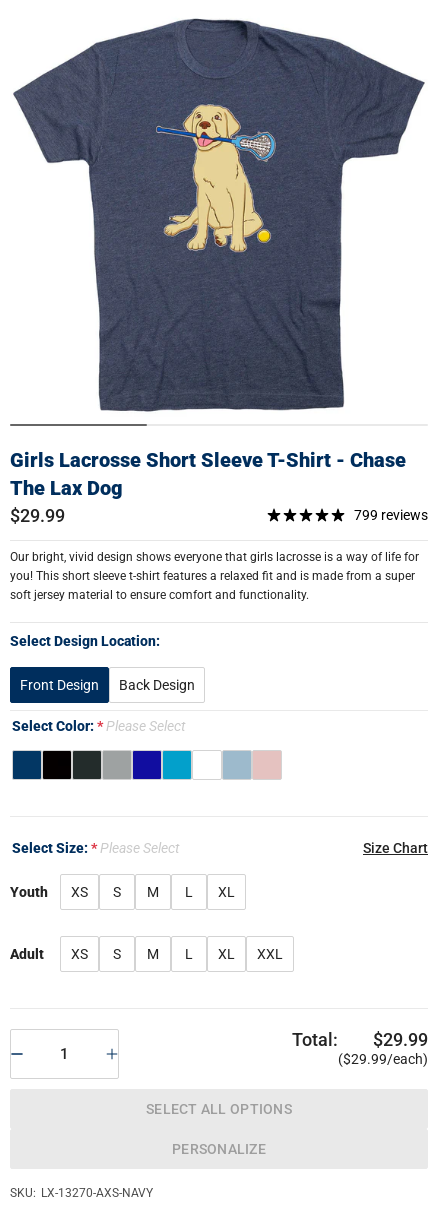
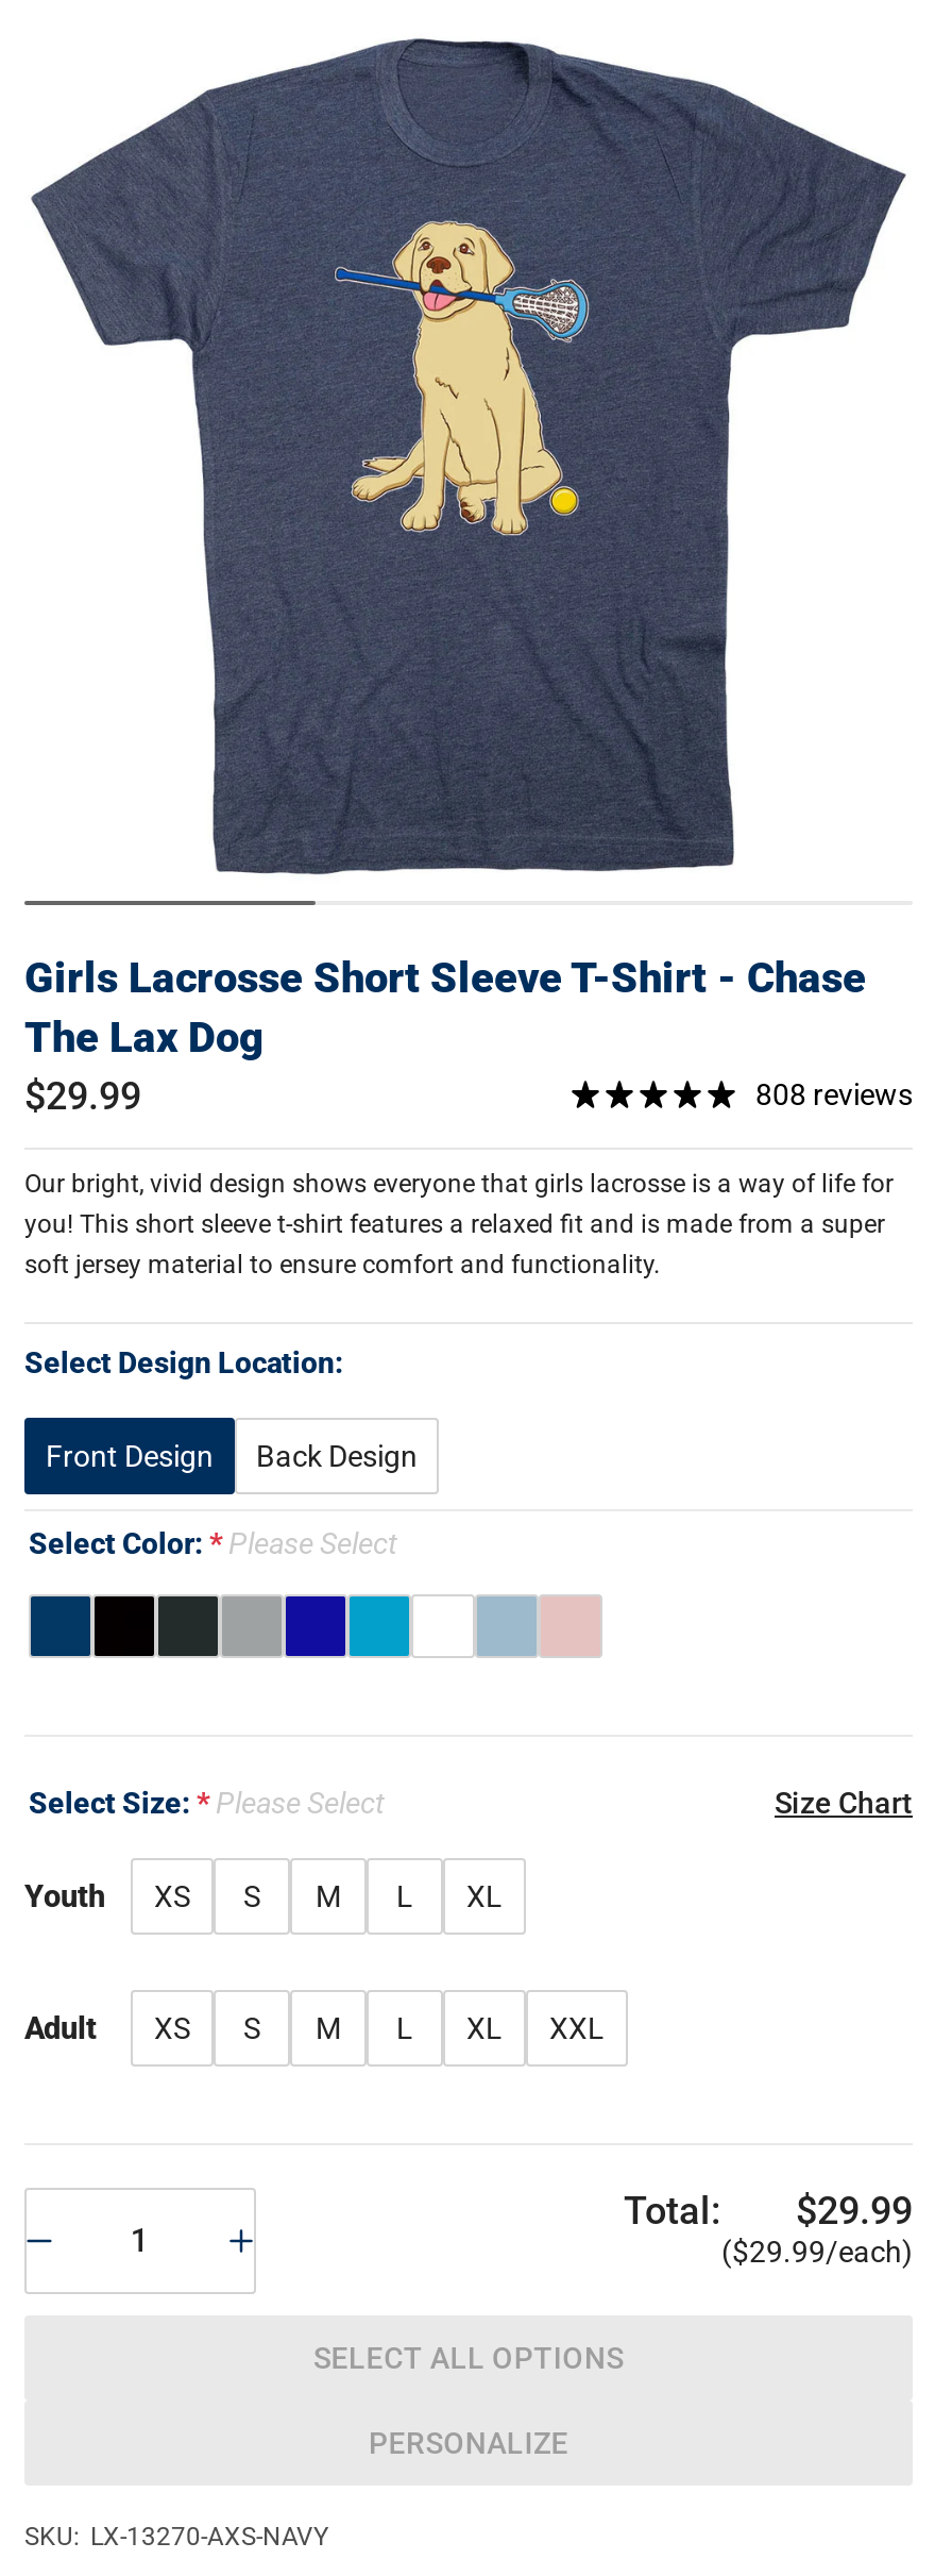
- 799 reviews
+ 808 reviews
